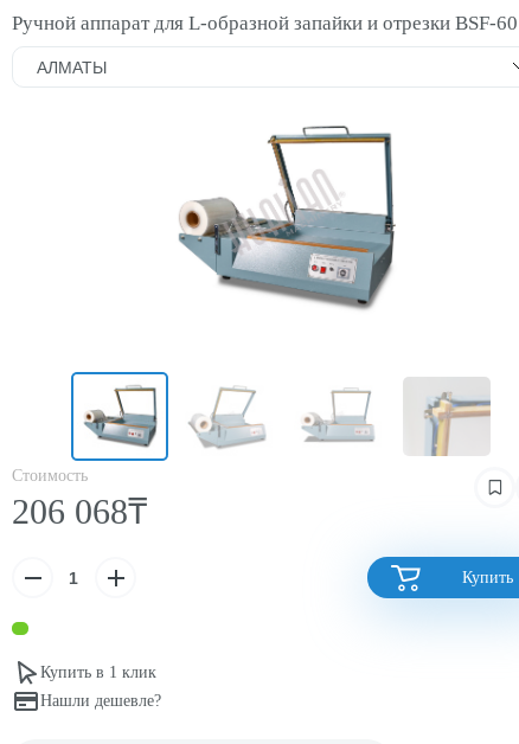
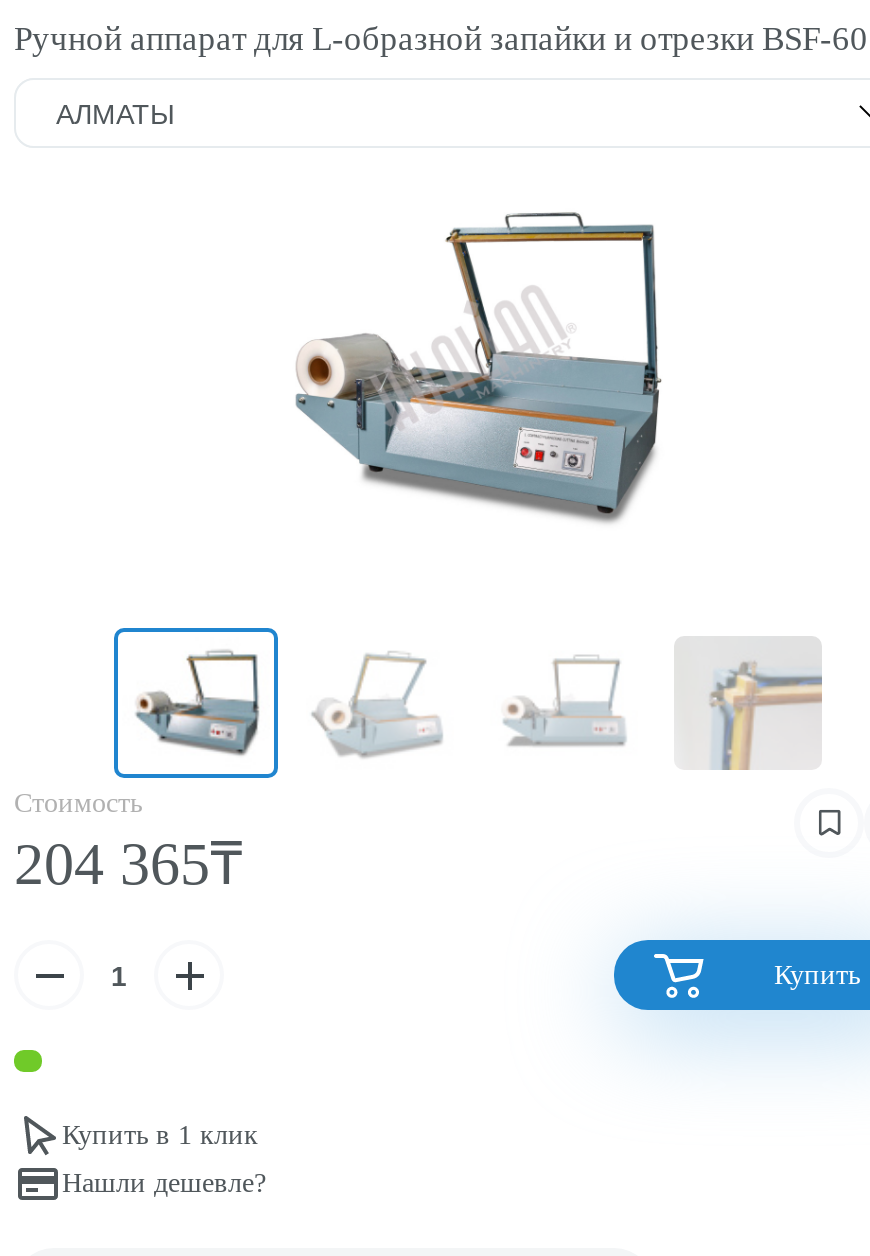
- 206 068₸
+ 204 365₸
